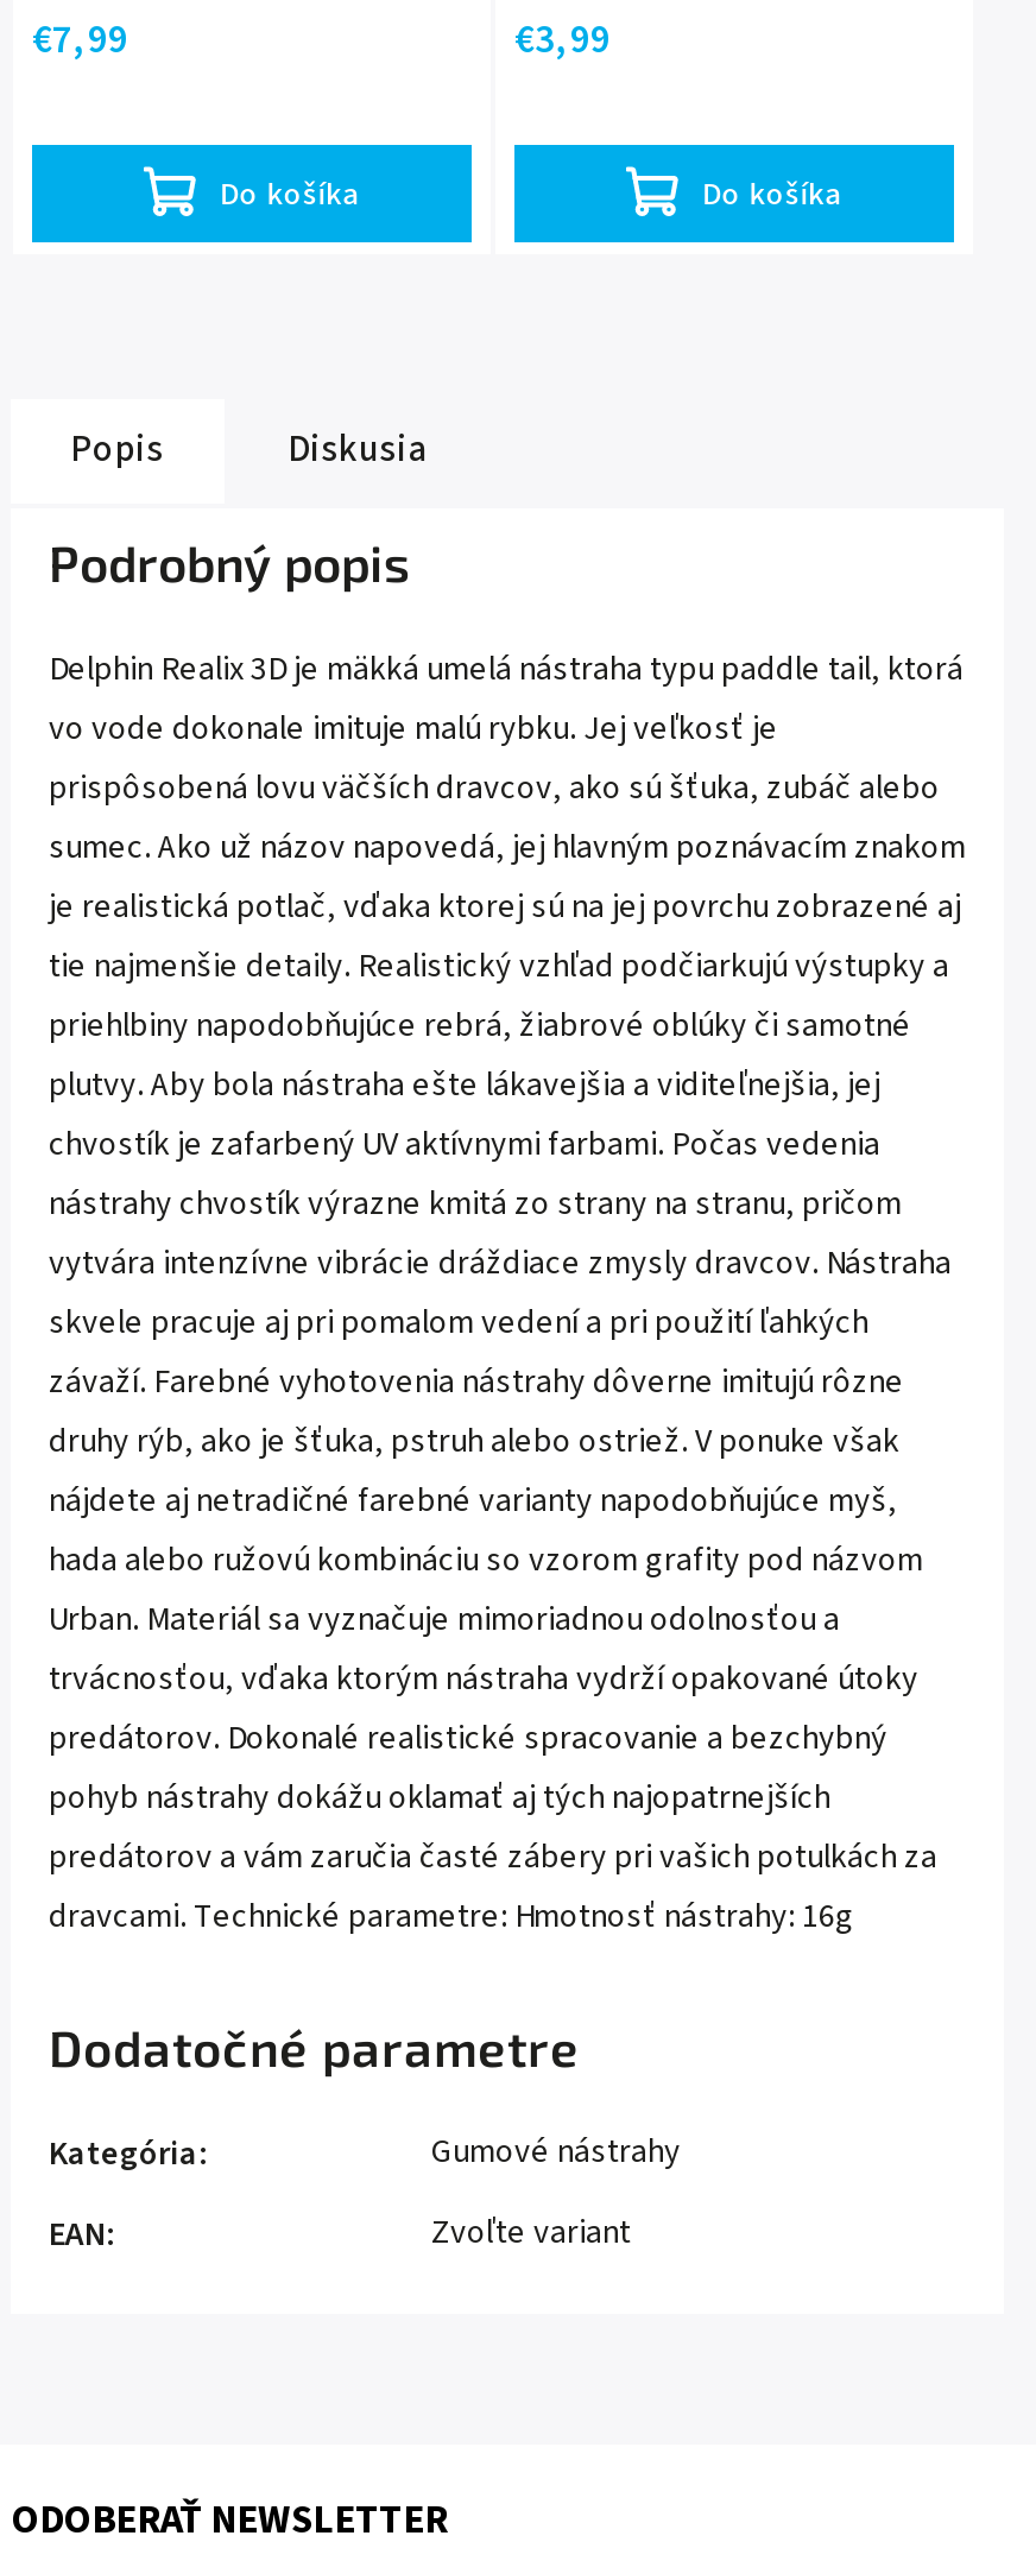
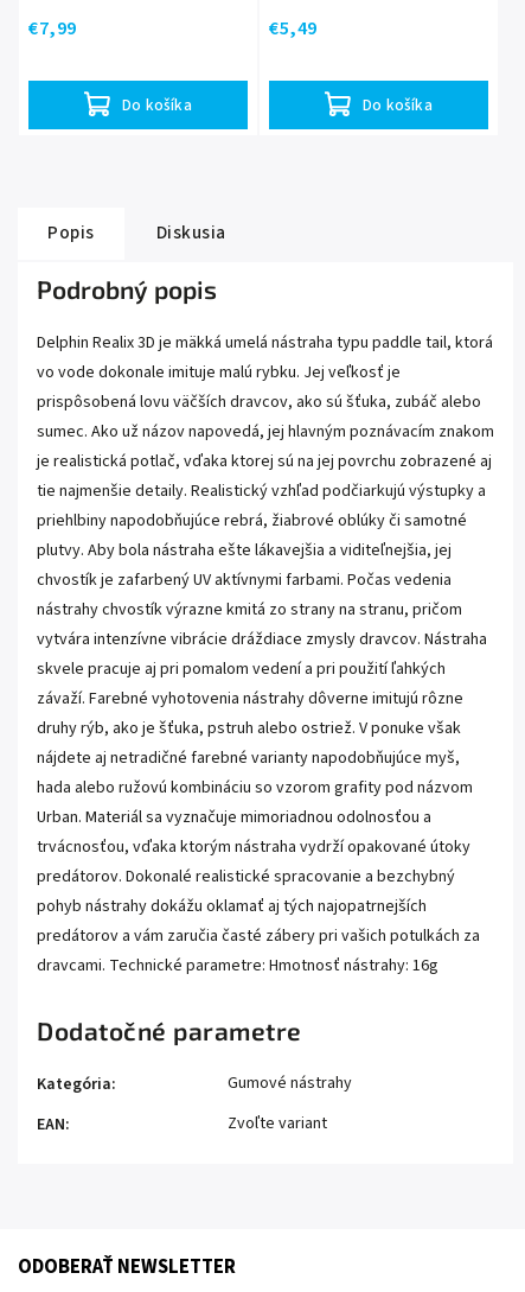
- €3,99
+ €5,49
